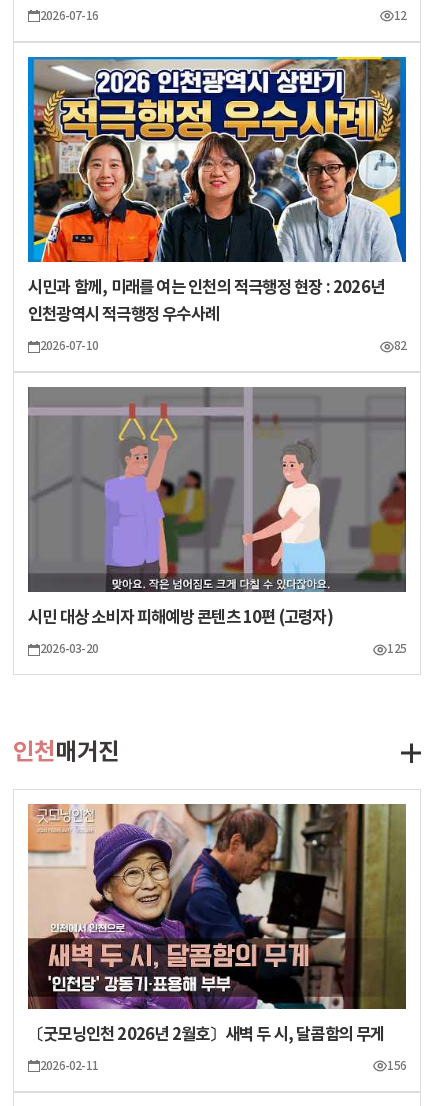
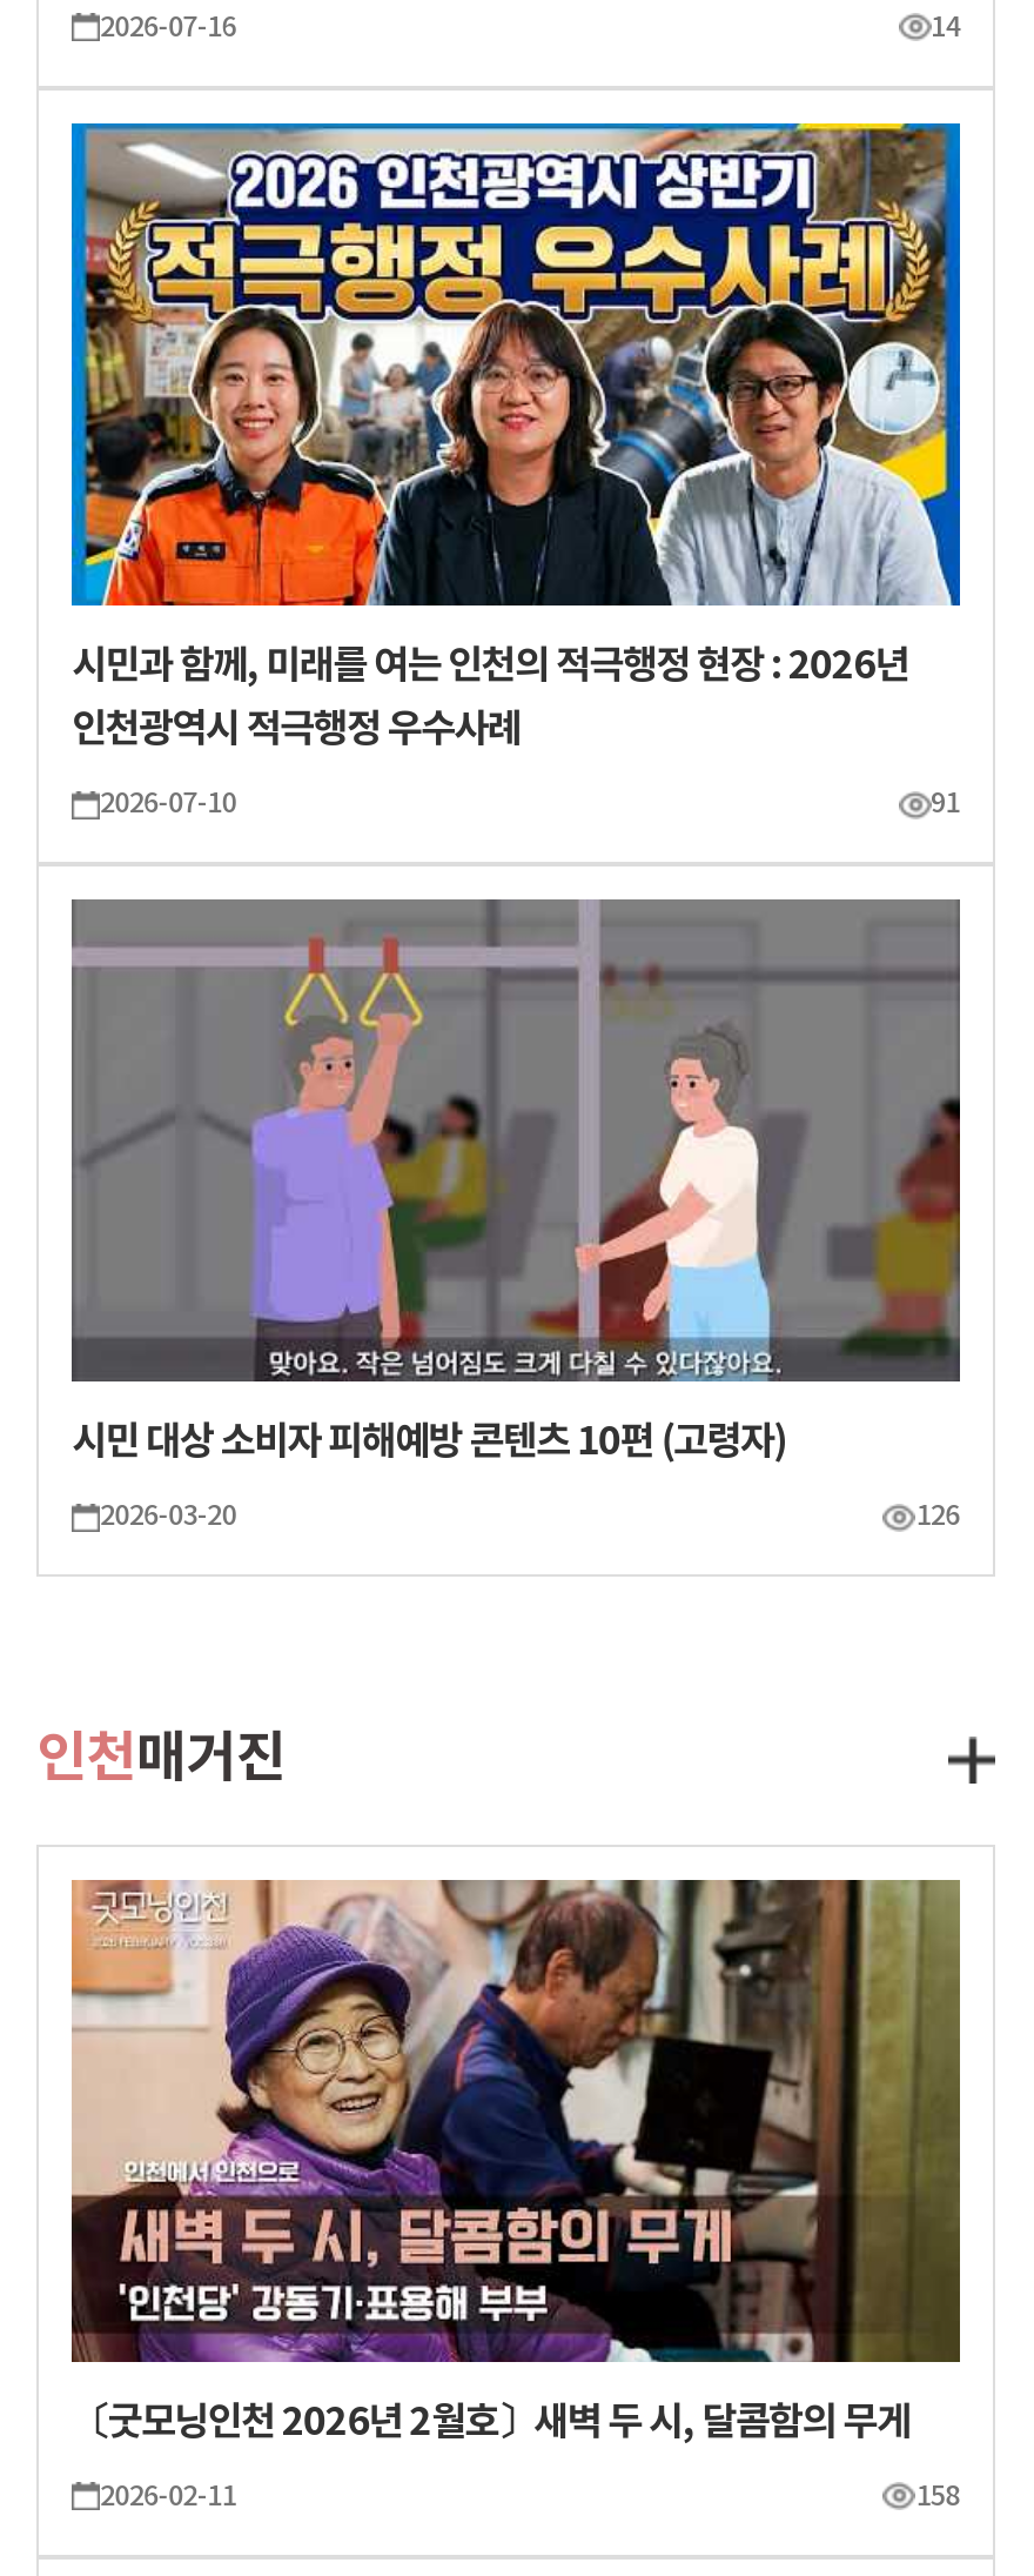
- 12
+ 14

- 82
+ 91

- 125
+ 126

- 156
+ 158
